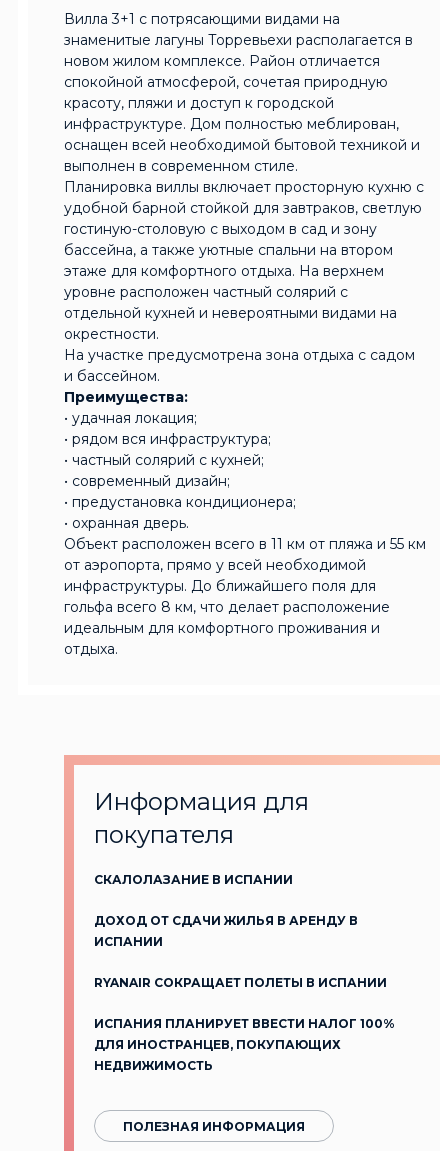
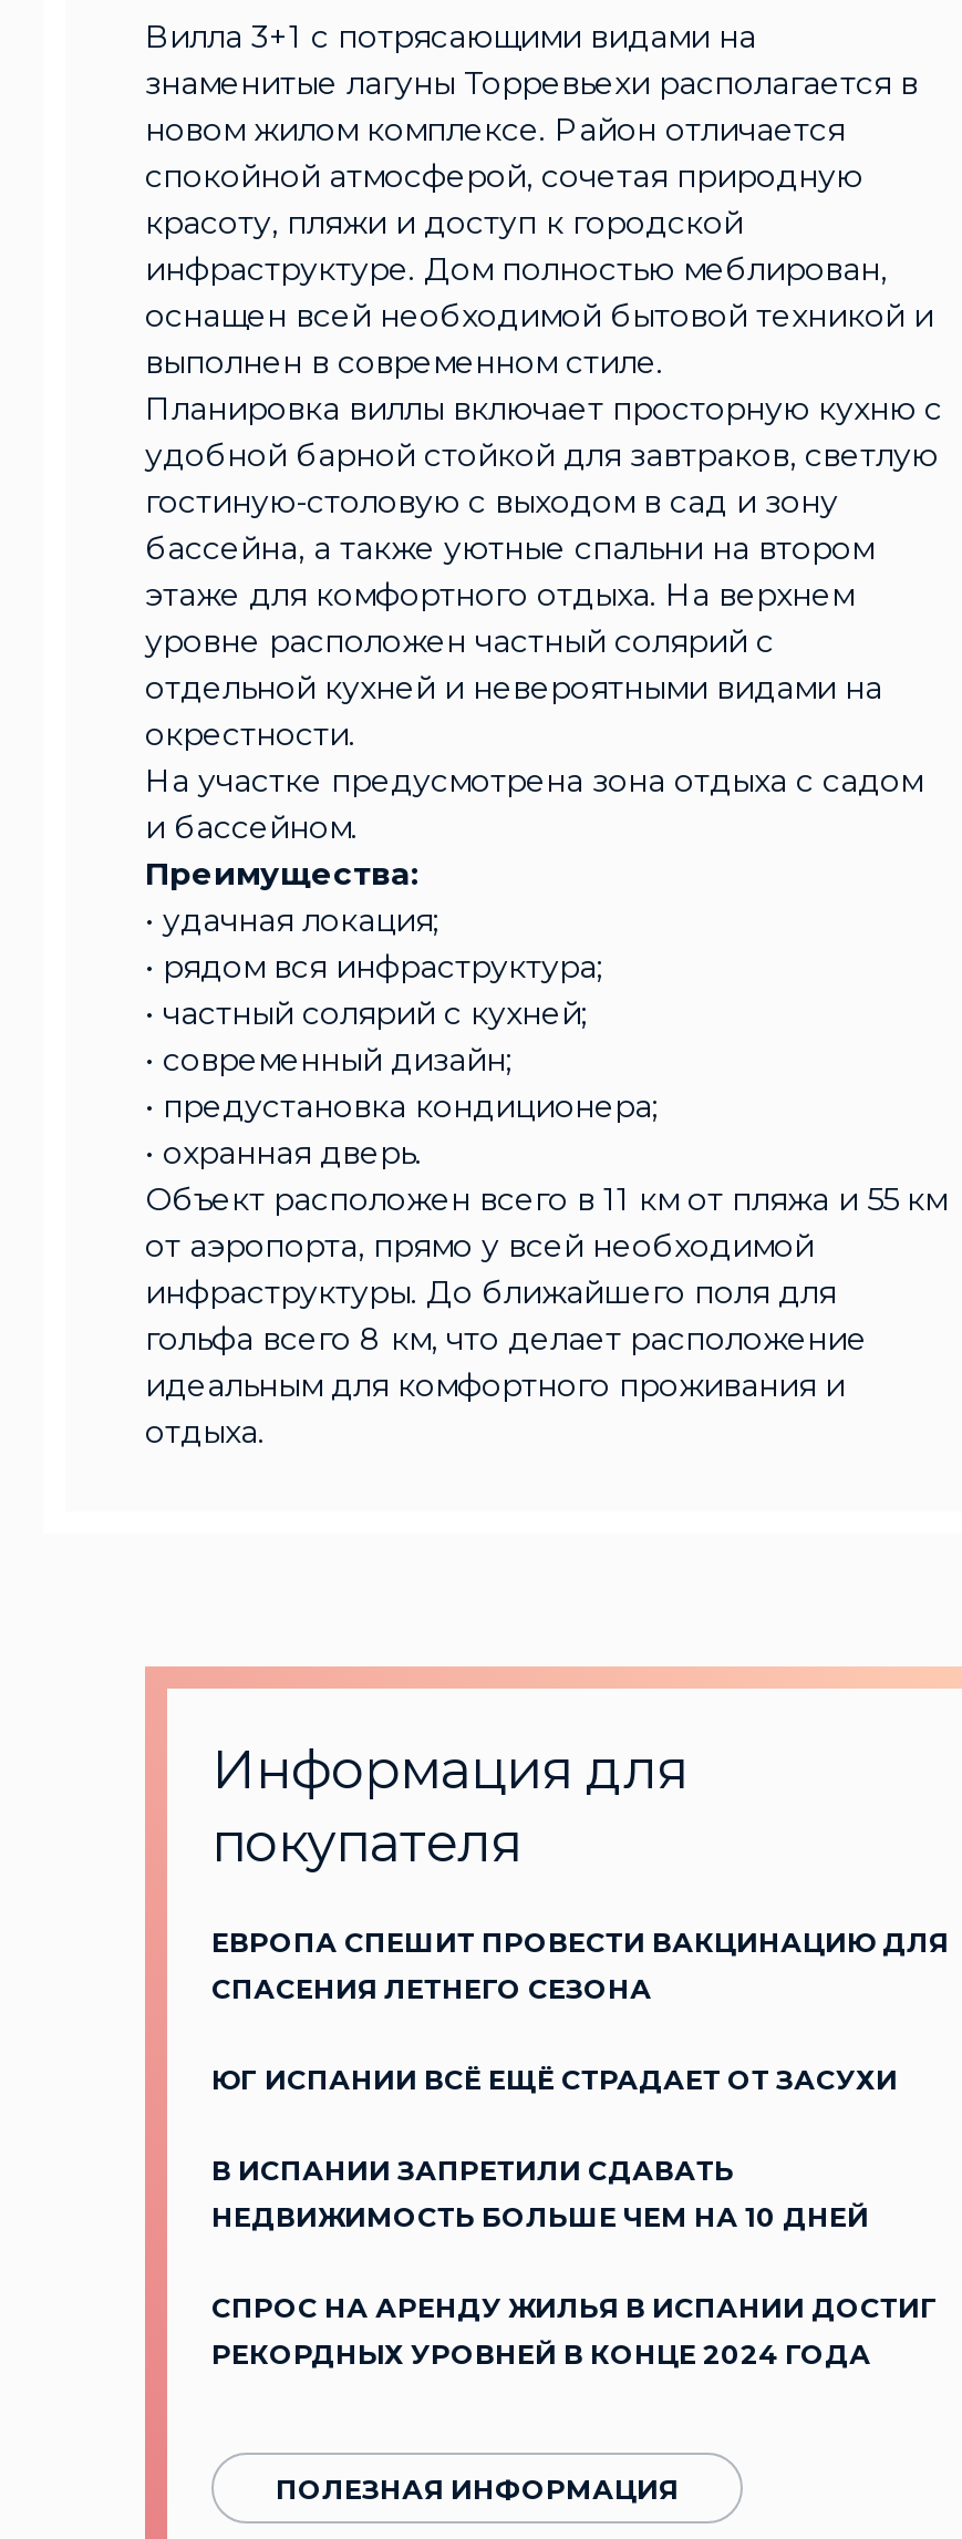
- СКАЛОЛАЗАНИЕ В ИСПАНИИ
+ ЕВРОПА СПЕШИТ ПРОВЕСТИ ВАКЦИНАЦИЮ ДЛЯ
+ СПАСЕНИЯ ЛЕТНЕГО СЕЗОНА

- ДОХОД ОТ СДАЧИ ЖИЛЬЯ В АРЕНДУ В
- ИСПАНИИ
+ ЮГ ИСПАНИИ ВСЁ ЕЩЁ СТРАДАЕТ ОТ ЗАСУХИ

- RYANAIR СОКРАЩАЕТ ПОЛЕТЫ В ИСПАНИИ
+ В ИСПАНИИ ЗАПРЕТИЛИ СДАВАТЬ
+ НЕДВИЖИМОСТЬ БОЛЬШЕ ЧЕМ НА 10 ДНЕЙ

- ИСПАНИЯ ПЛАНИРУЕТ ВВЕСТИ НАЛОГ 100%
- ДЛЯ ИНОСТРАНЦЕВ, ПОКУПАЮЩИХ
- НЕДВИЖИМОСТЬ
+ СПРОС НА АРЕНДУ ЖИЛЬЯ В ИСПАНИИ ДОСТИГ
+ РЕКОРДНЫХ УРОВНЕЙ В КОНЦЕ 2024 ГОДА
